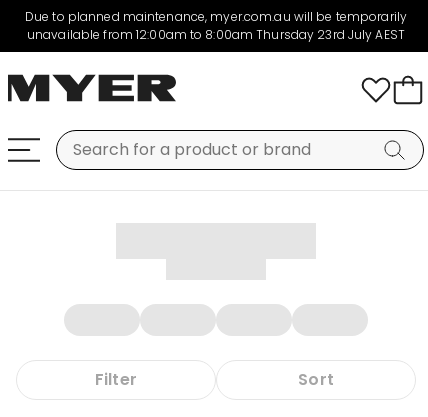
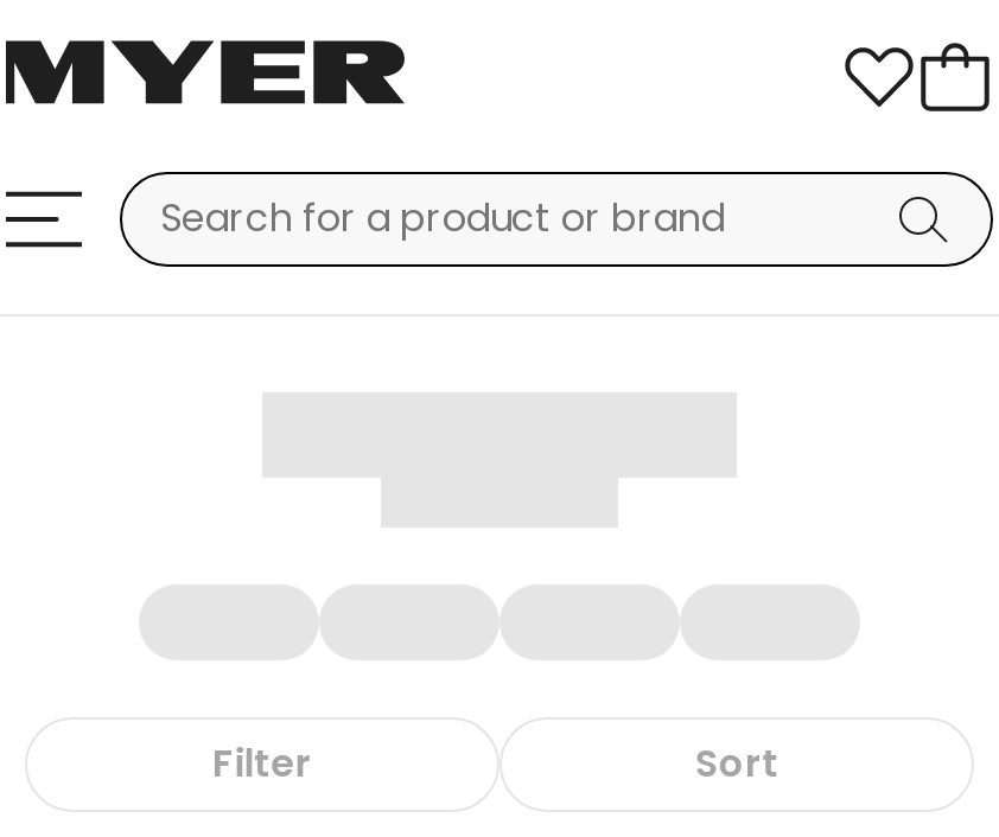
- Due to planned maintenance, myer.com.au will be temporarily
- unavailable from 12:00am to 8:00am Thursday 23rd July AEST
